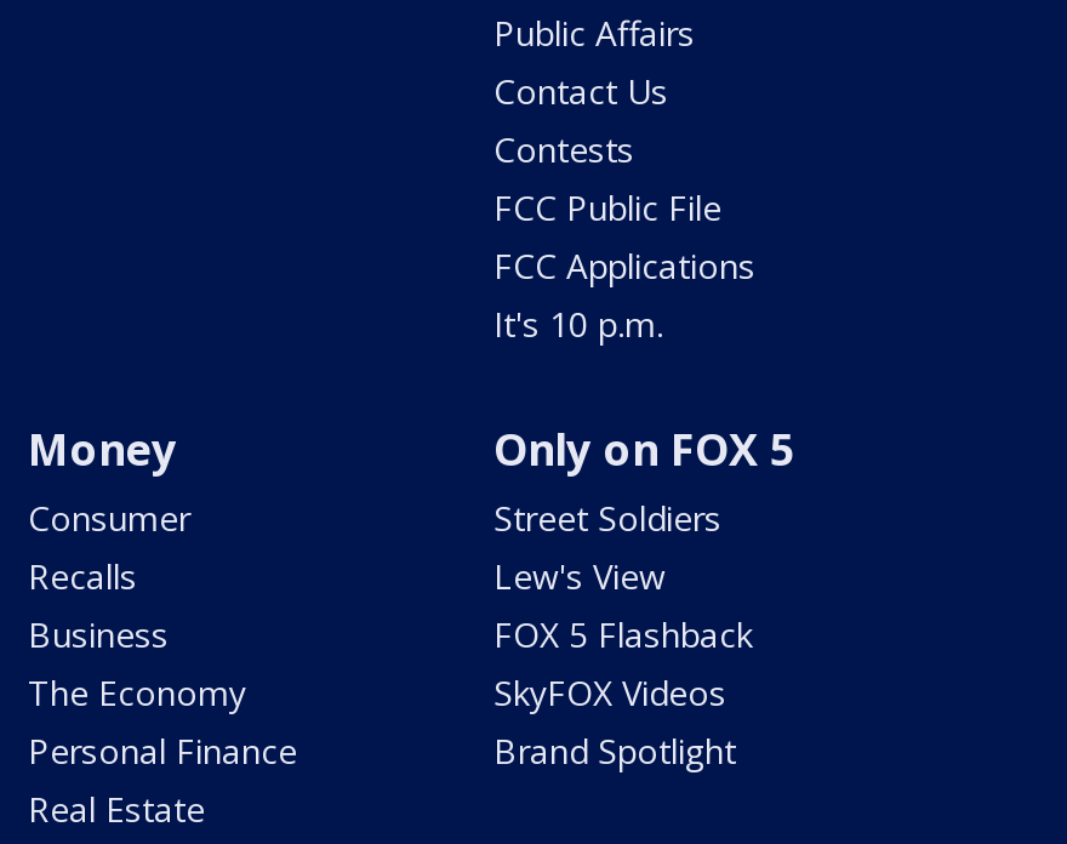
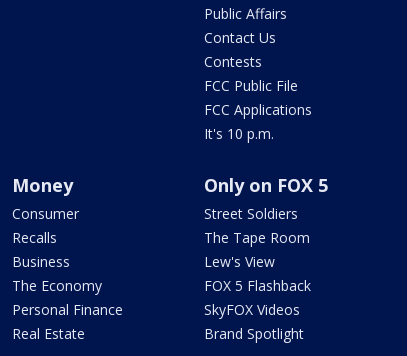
moved down: Lew's View | FOX 5 Flashback | SkyFOX Videos | Brand Spotlight

+ The Tape Room
